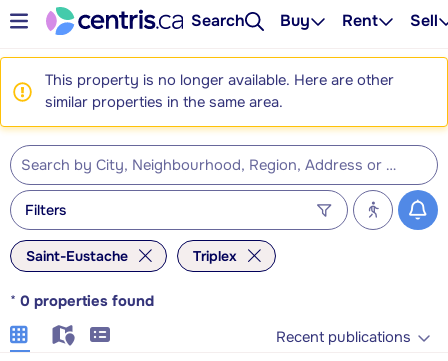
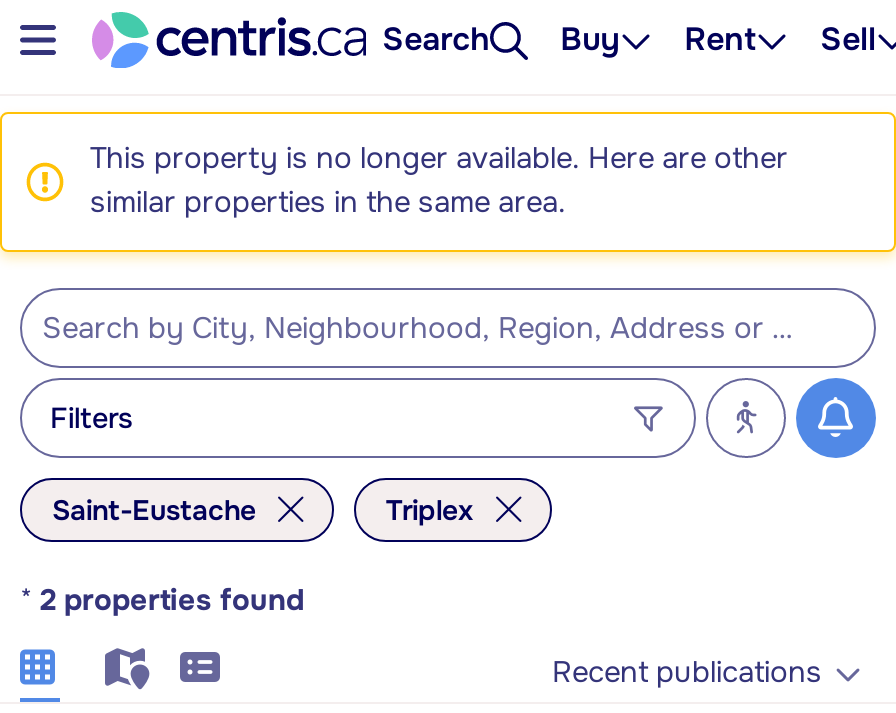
- * 0 properties found
+ * 2 properties found
